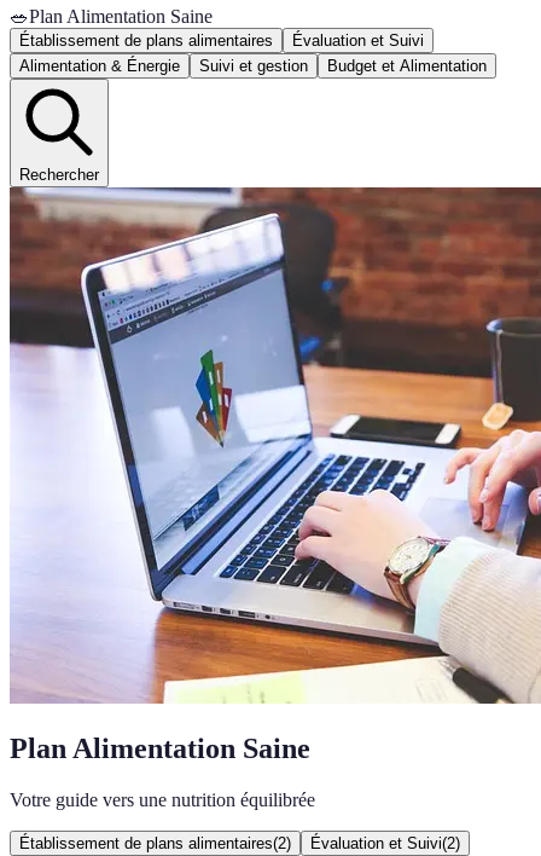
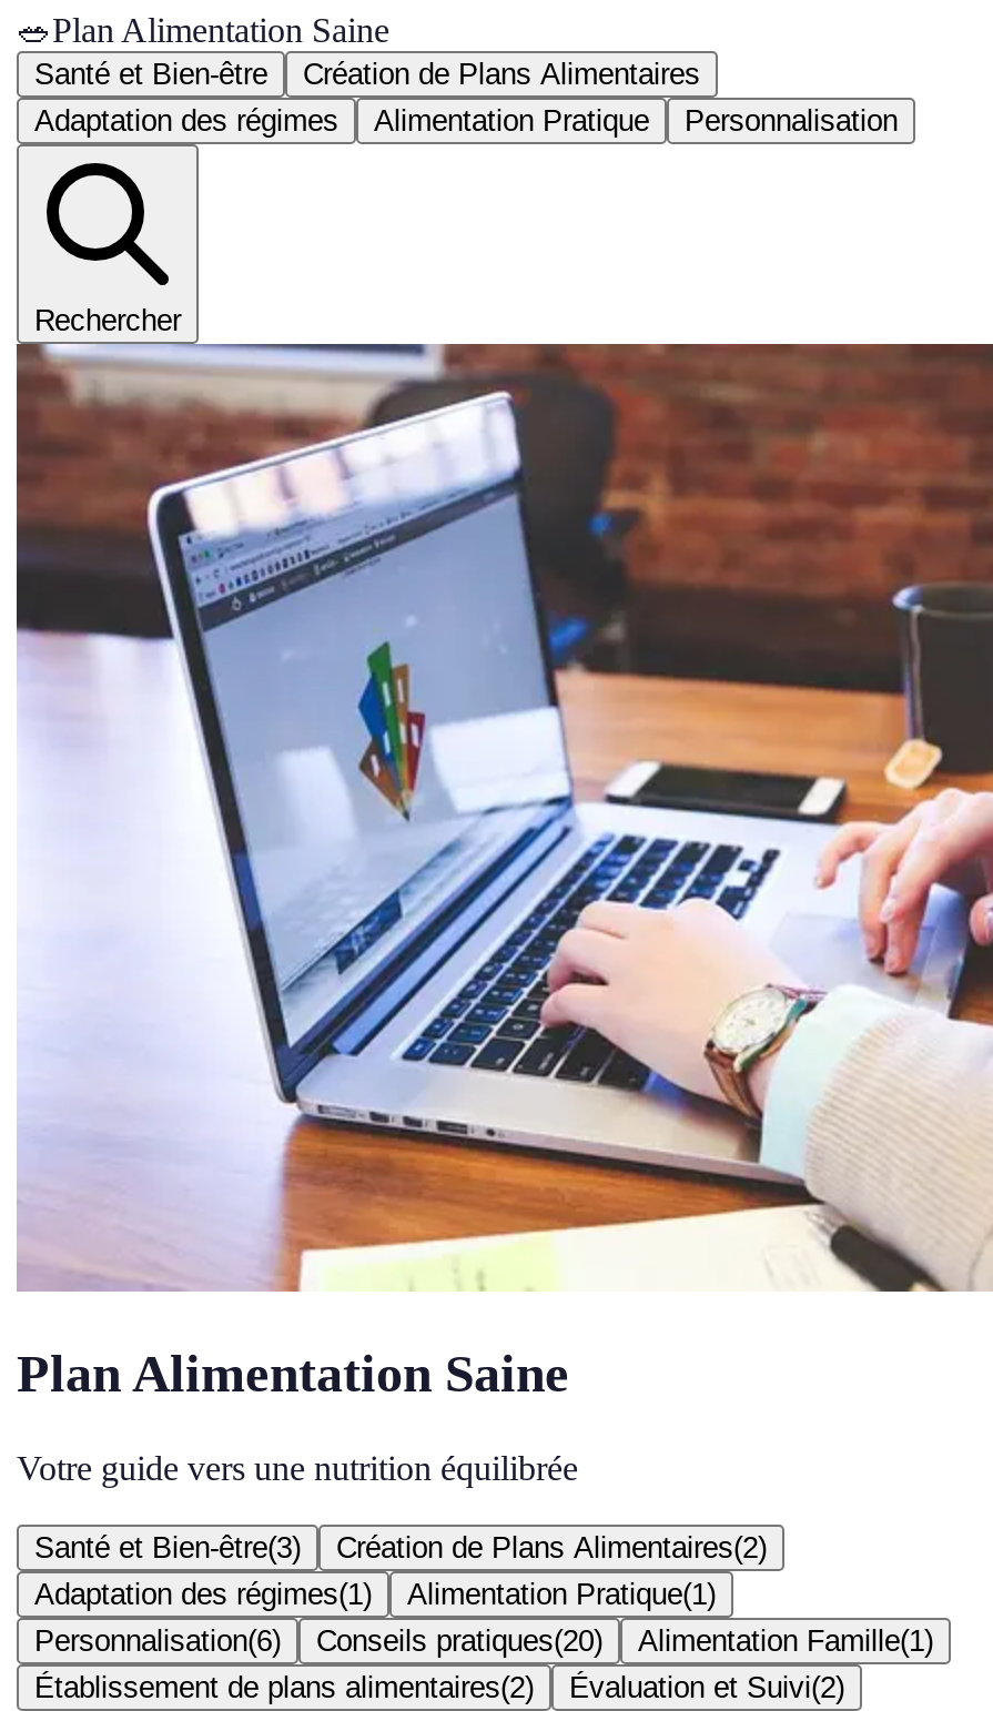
- Établissement de plans alimentaires
- Évaluation et Suivi
- Alimentation & Énergie
- Suivi et gestion
- Budget et Alimentation
+ Santé et Bien-être
+ Création de Plans Alimentaires
+ Adaptation des régimes
+ Alimentation Pratique
+ Personnalisation

+ Santé et Bien-être(3)
+ Création de Plans Alimentaires(2)
+ Adaptation des régimes(1)
+ Alimentation Pratique(1)
+ Personnalisation(6)
+ Conseils pratiques(20)
+ Alimentation Famille(1)
